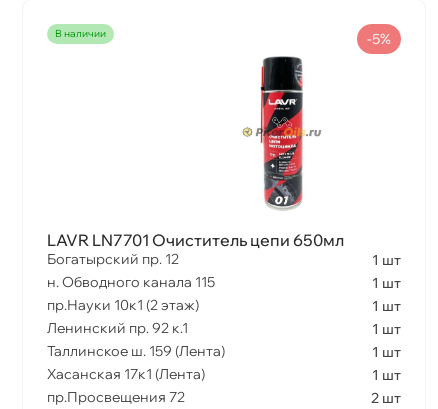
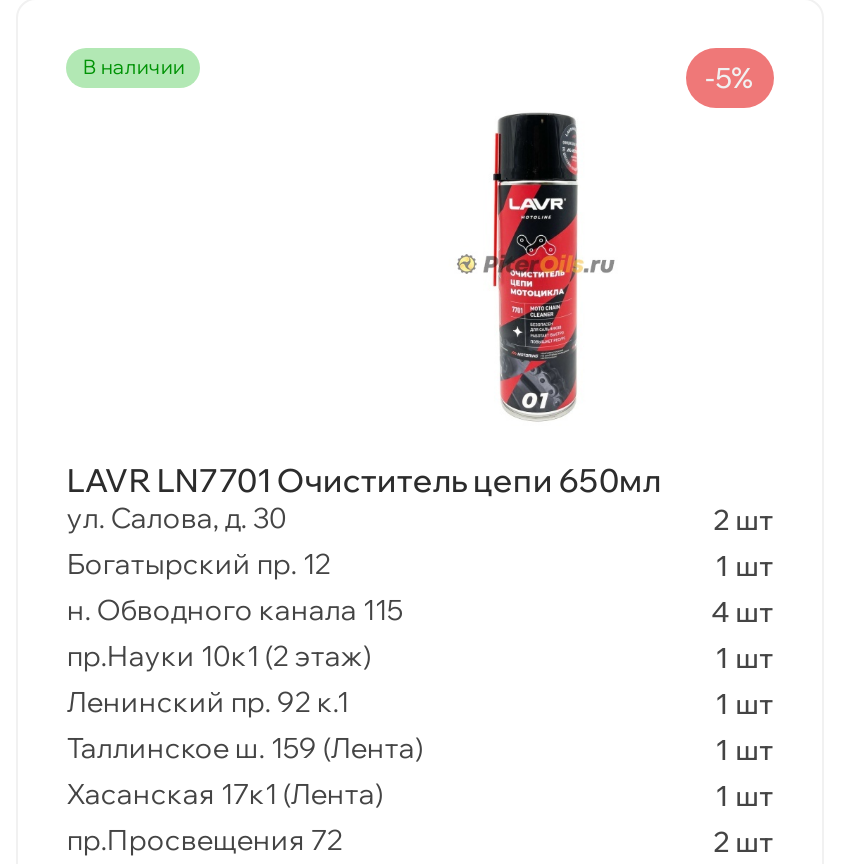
+ ул. Салова, д. 30
+ 2 шт

- 1 шт
+ 4 шт
